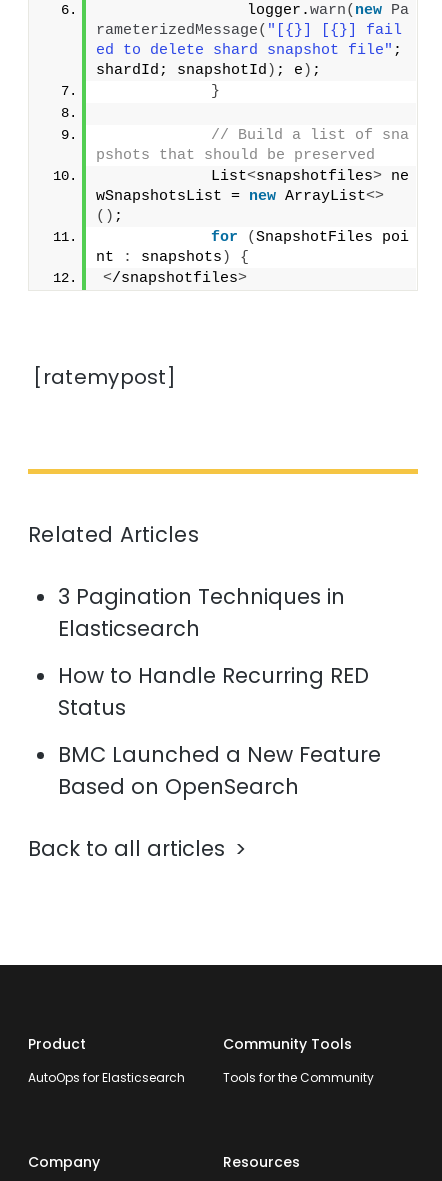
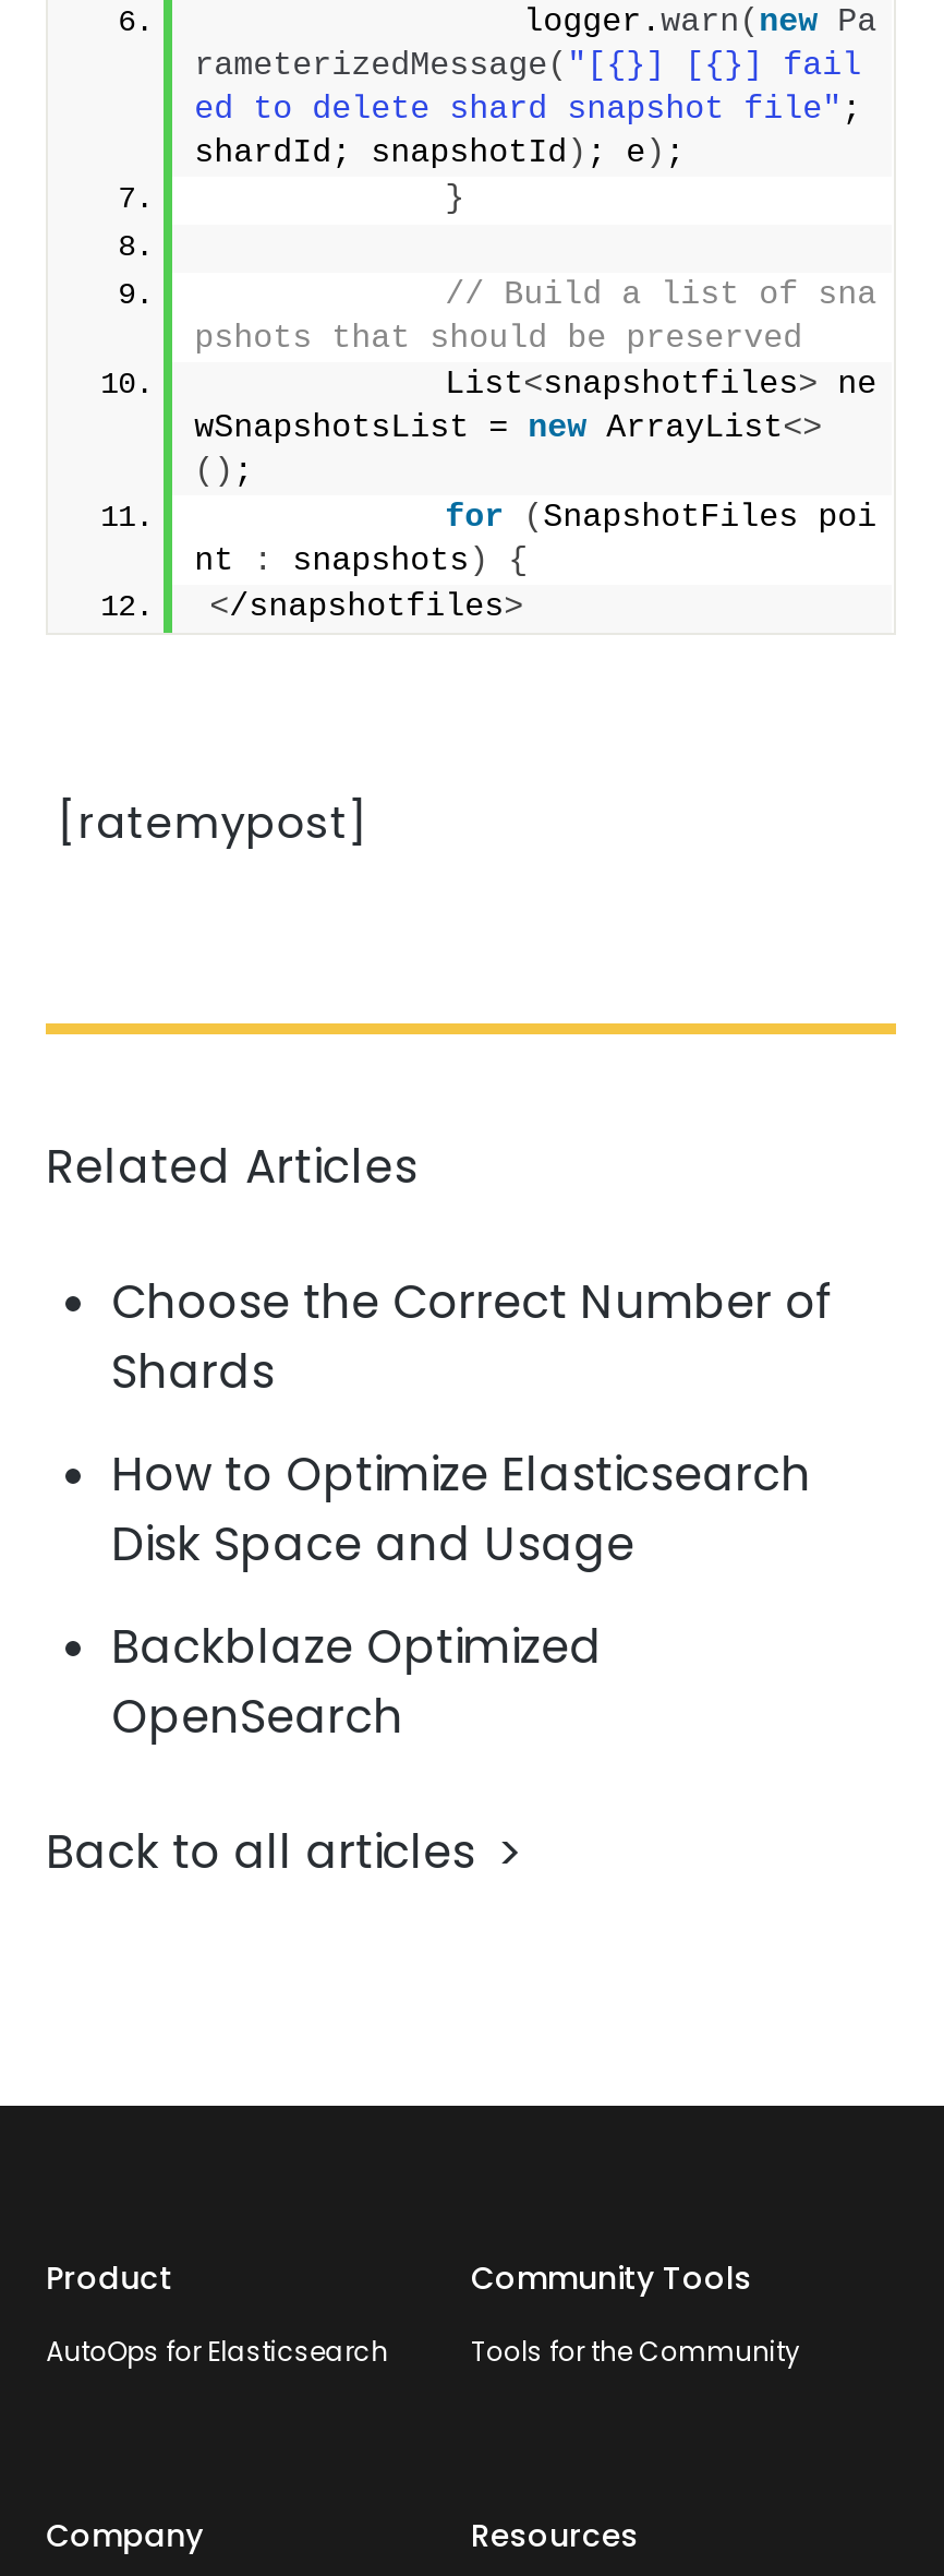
- 3 Pagination Techniques in
- Elasticsearch
+ Choose the Correct Number of
+ Shards

- How to Handle Recurring RED
- Status
+ How to Optimize Elasticsearch
+ Disk Space and Usage

- BMC Launched a New Feature
- Based on OpenSearch
+ Backblaze Optimized
+ OpenSearch
